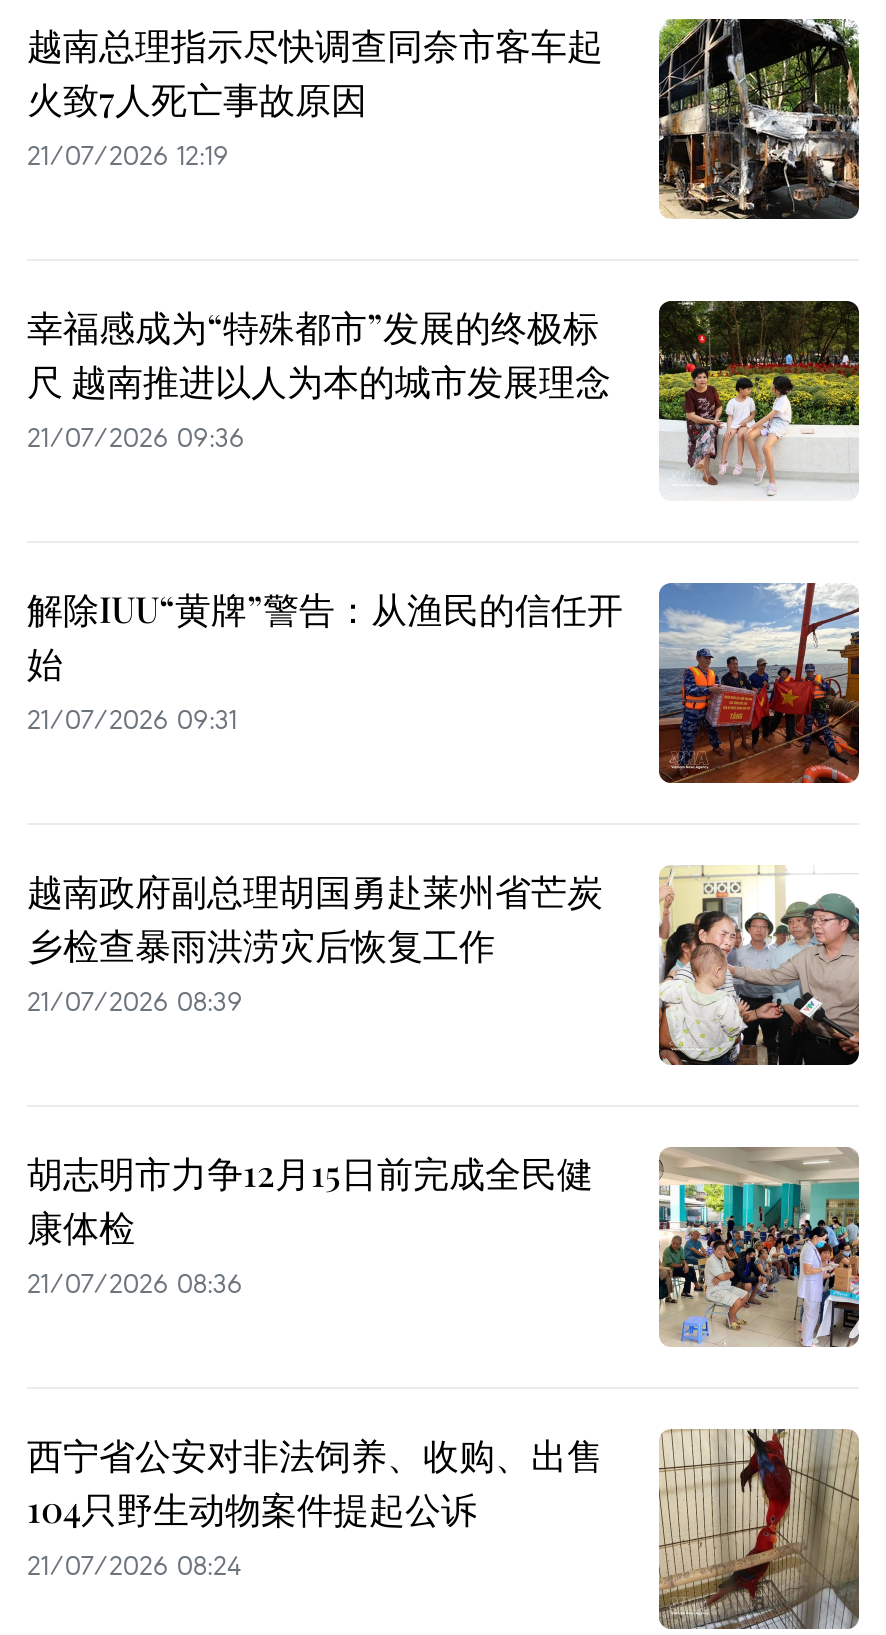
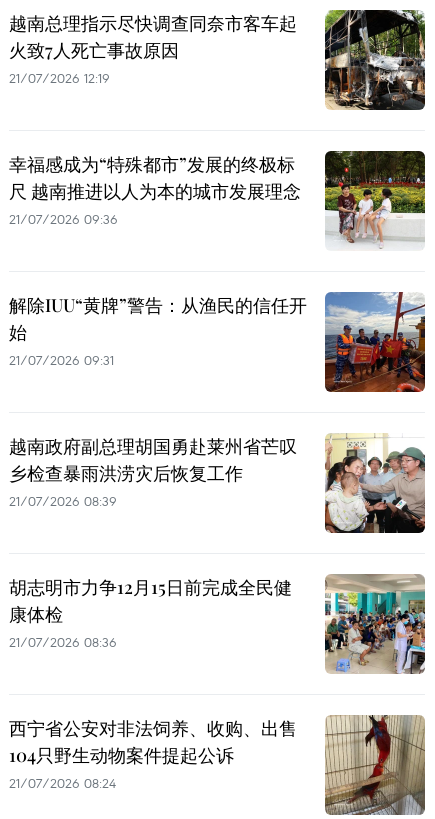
- 越南政府副总理胡国勇赴莱州省芒炭
+ 越南政府副总理胡国勇赴莱州省芒叹
